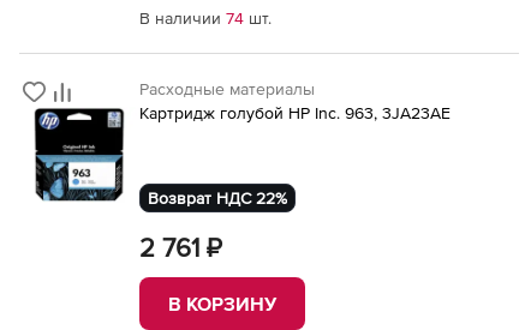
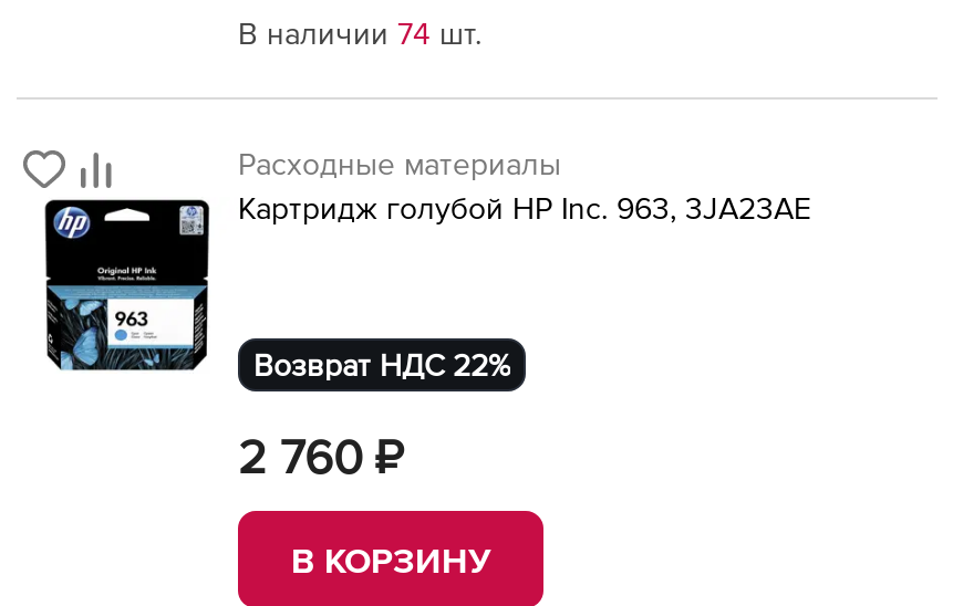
- 2 761 ₽
+ 2 760 ₽
